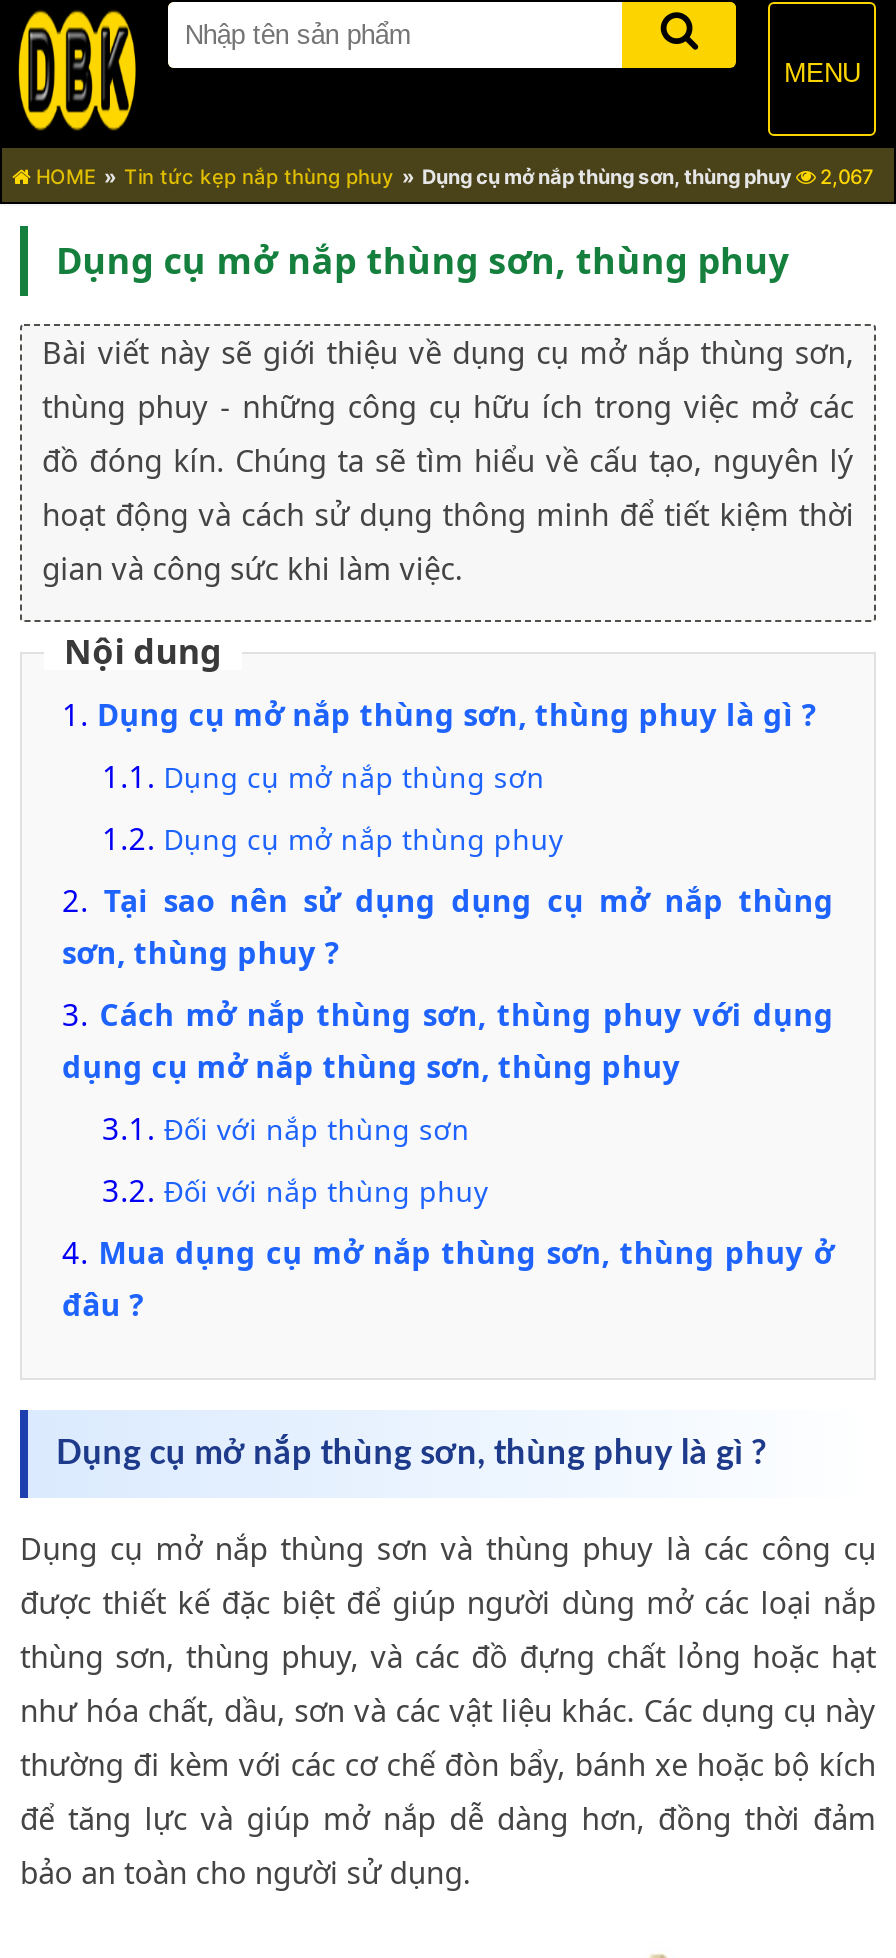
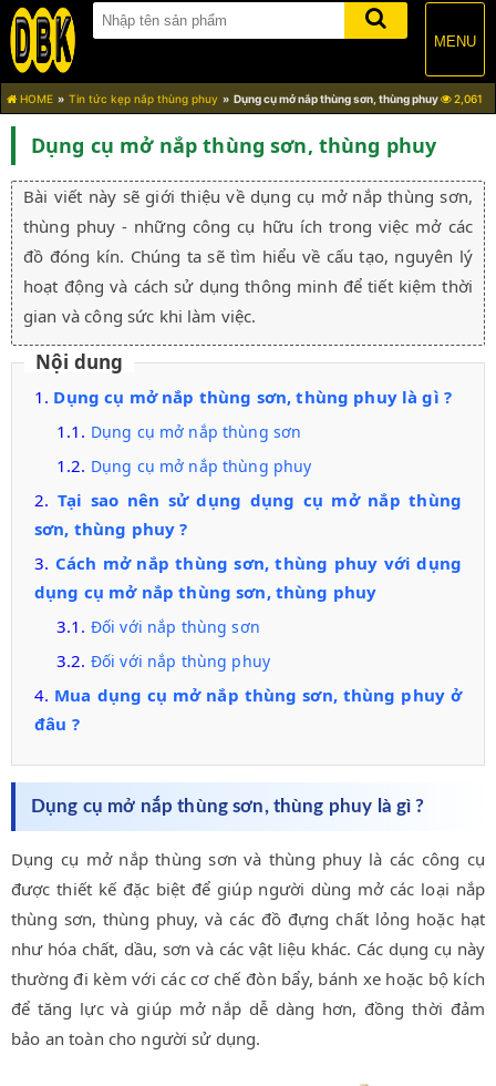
- HOME Tin tức kẹp nắp thùng phuy Dụng cụ mở nắp thùng sơn, thùng phuy 2,067
+ HOME Tin tức kẹp nắp thùng phuy Dụng cụ mở nắp thùng sơn, thùng phuy 2,061
